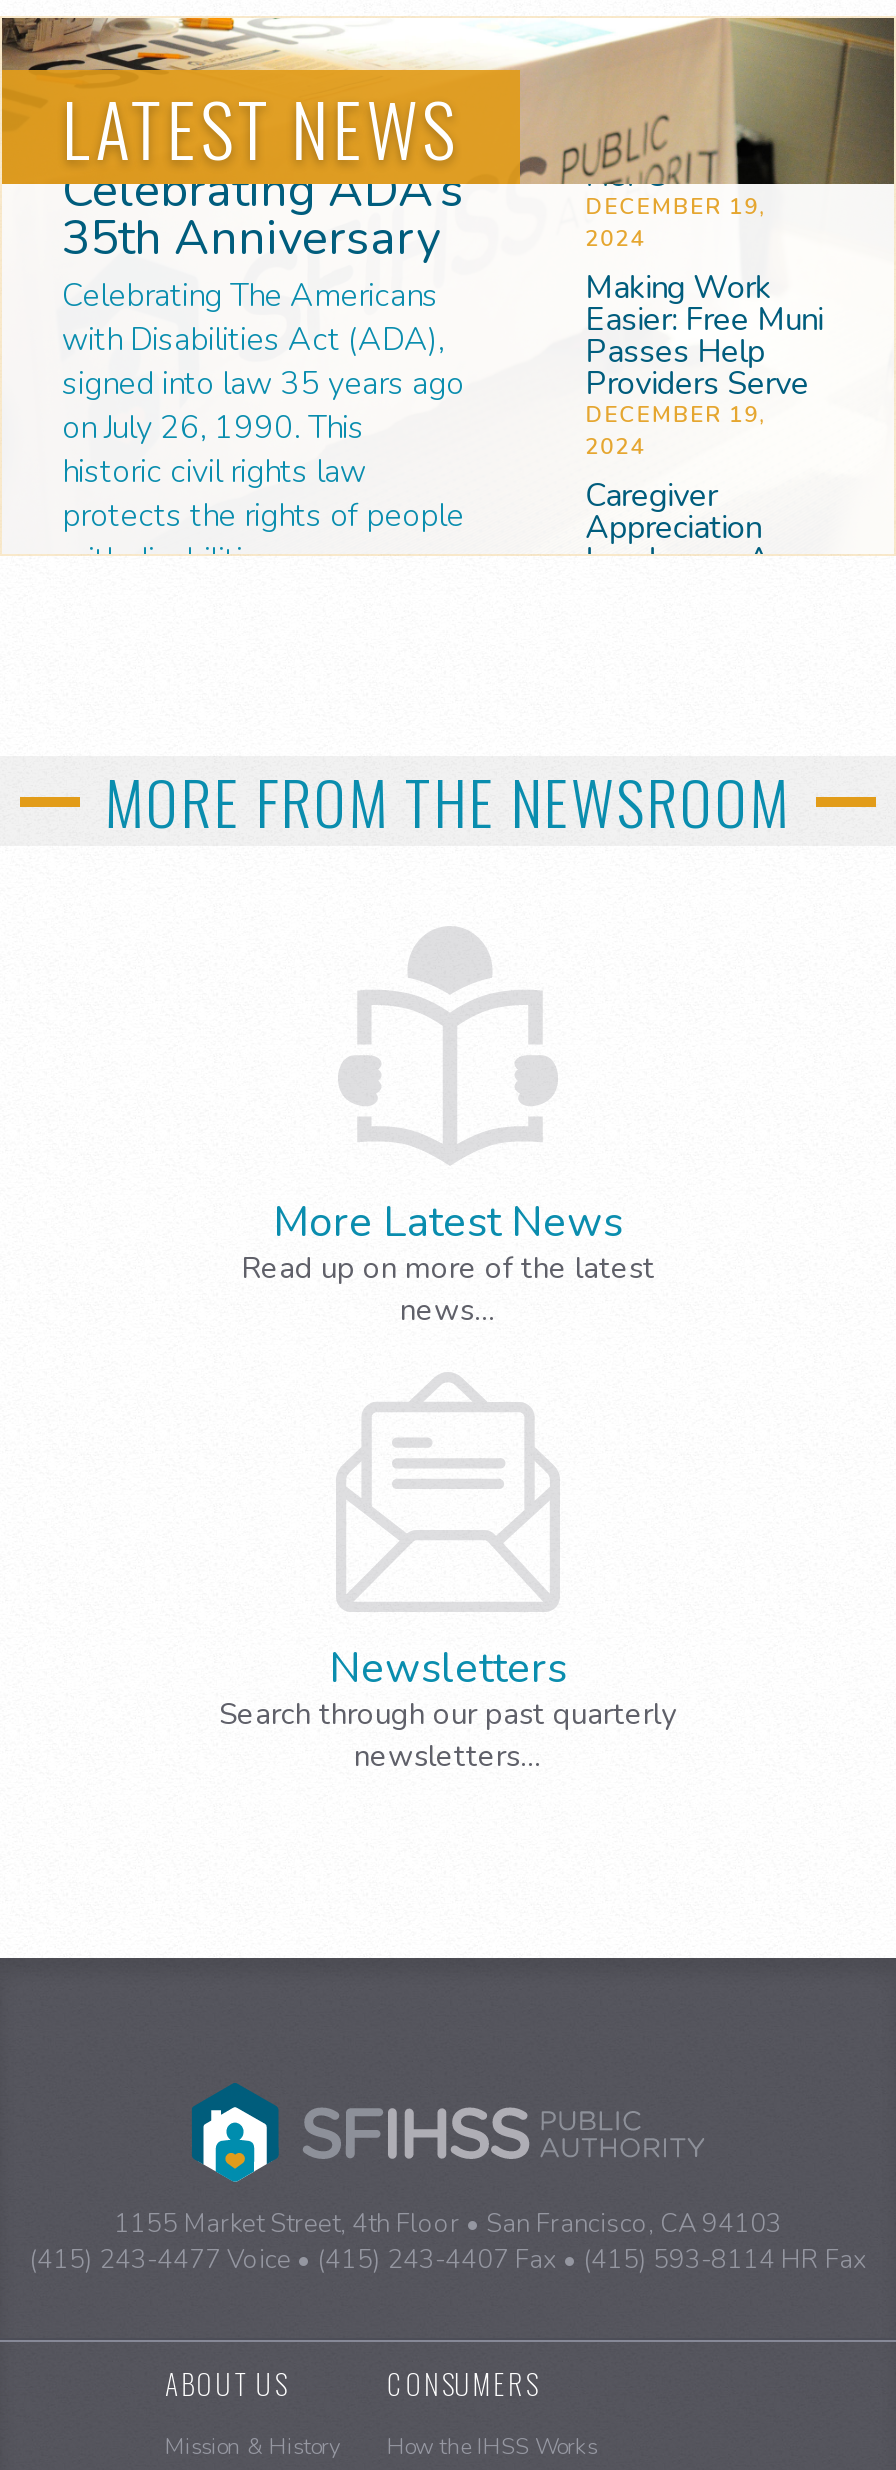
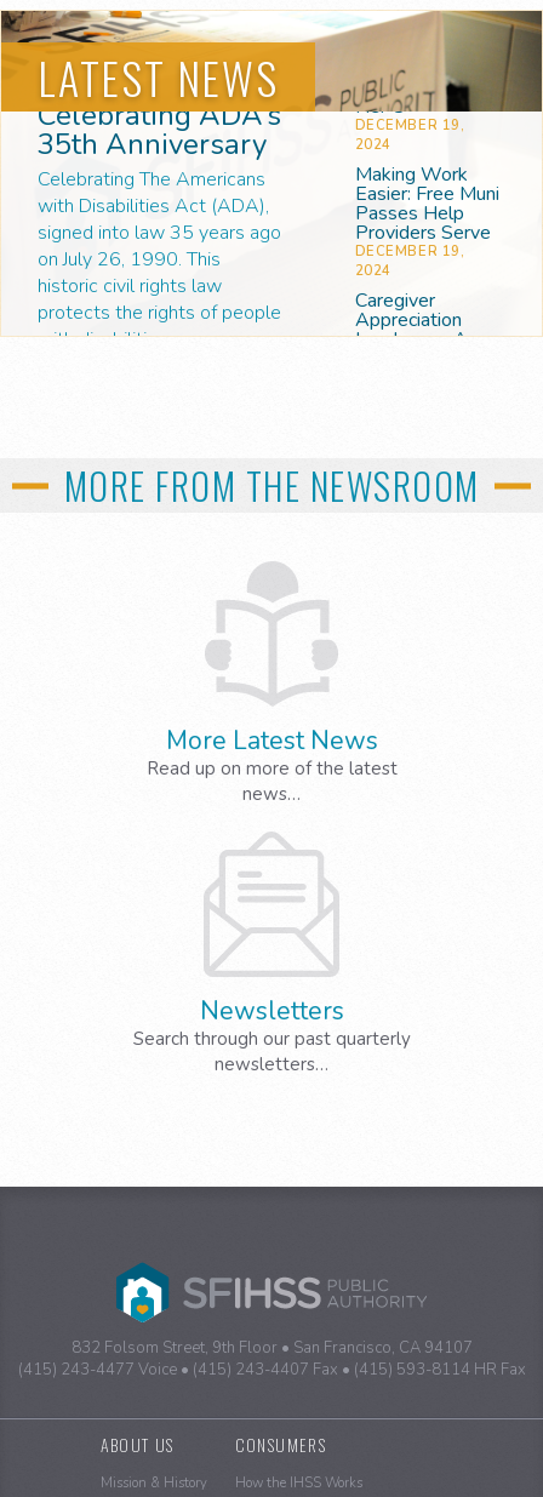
- 1155 Market Street, 4th Floor San Francisco, CA 94103
+ 832 Folsom Street, 9th Floor San Francisco, CA 94107
